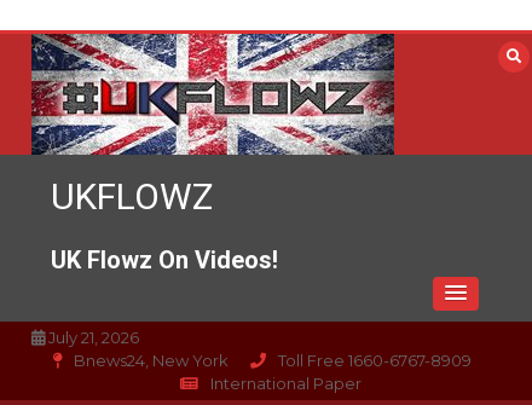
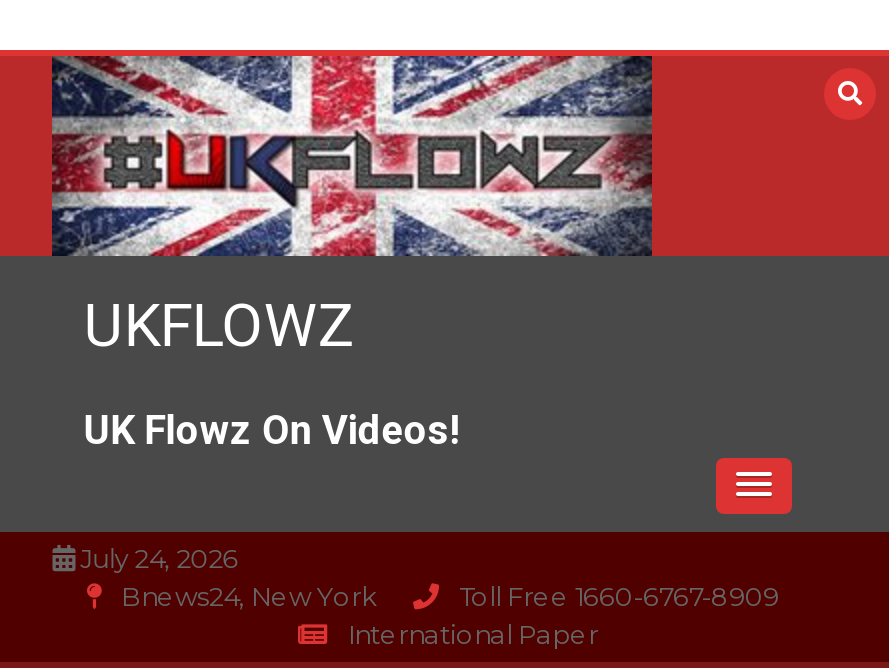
- July 21, 2026
+ July 24, 2026
